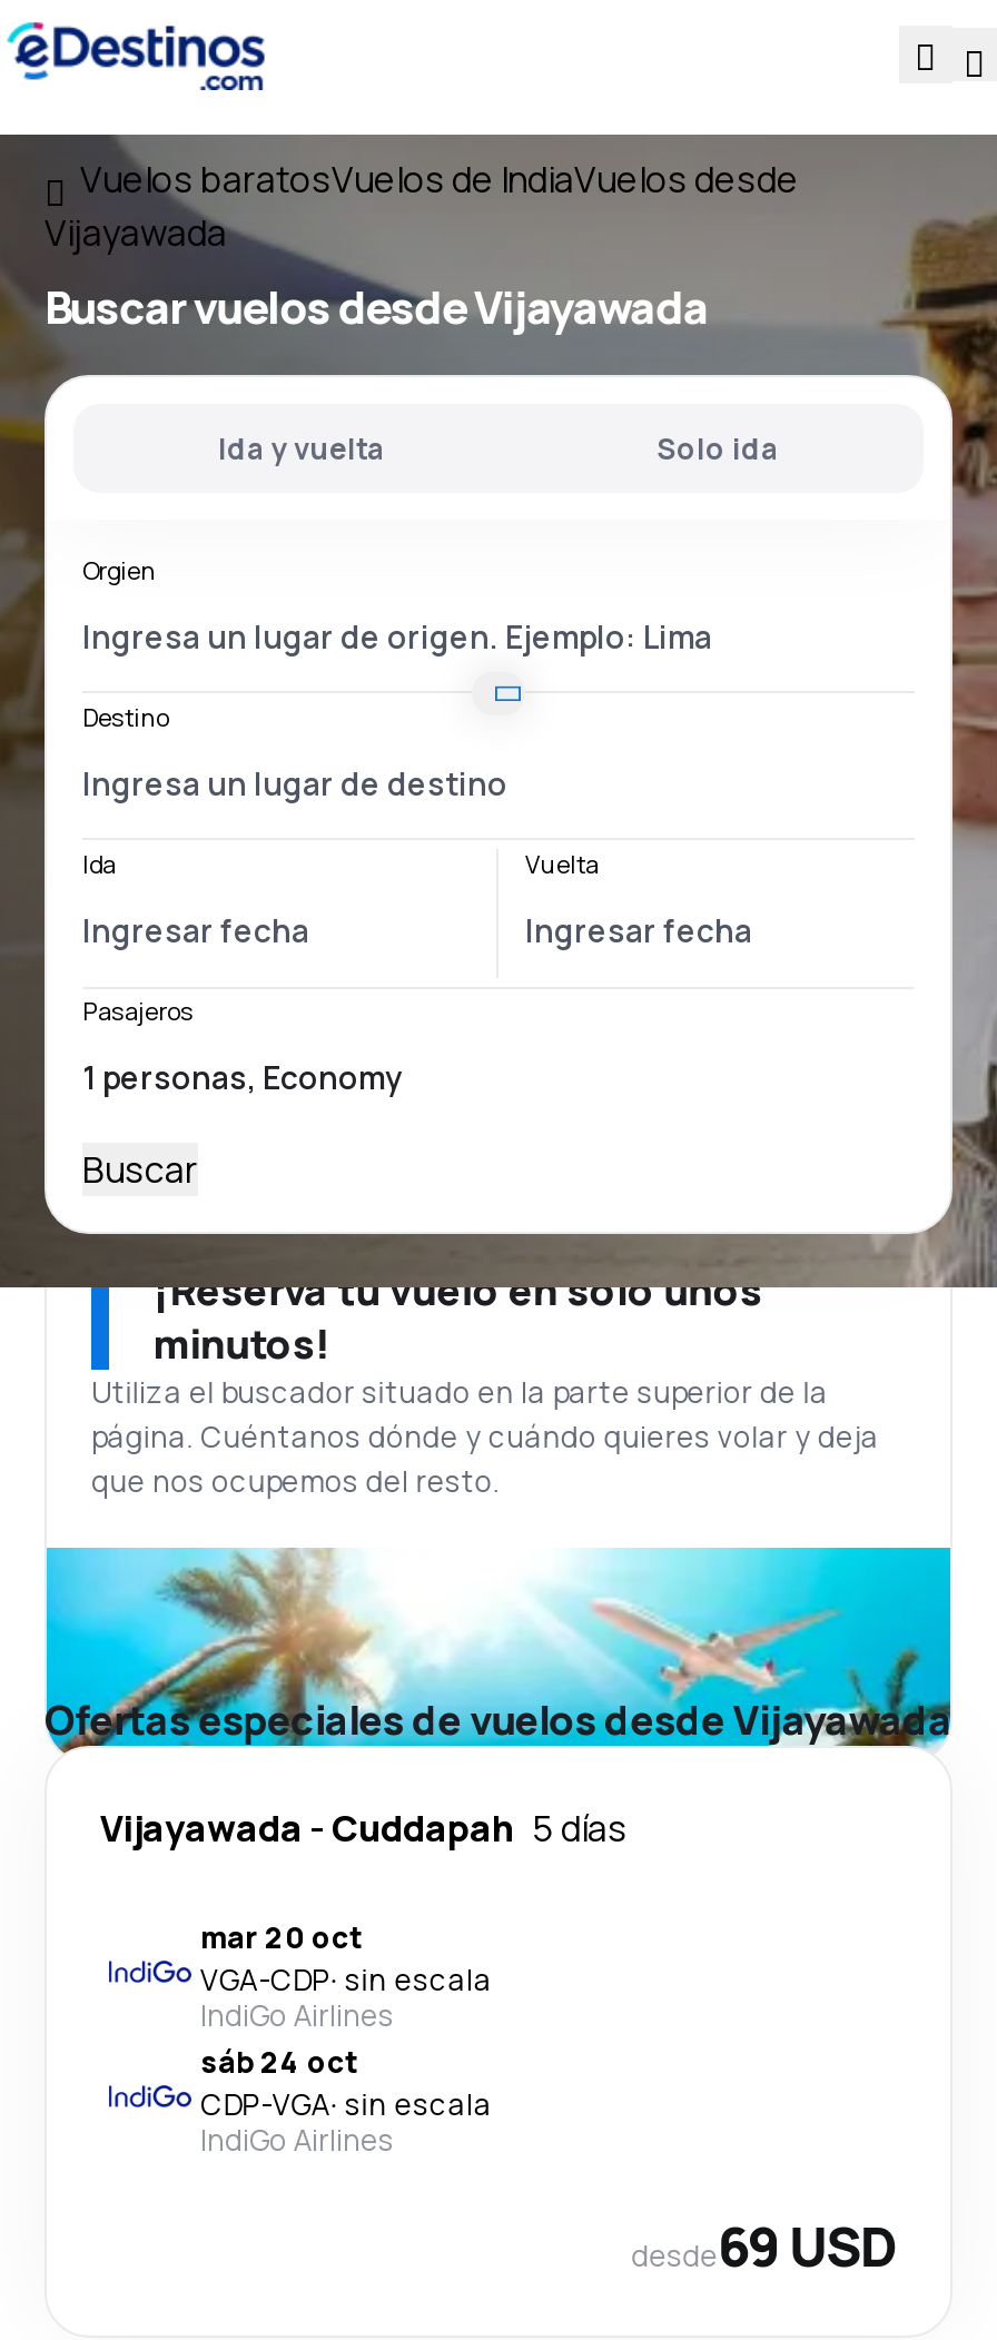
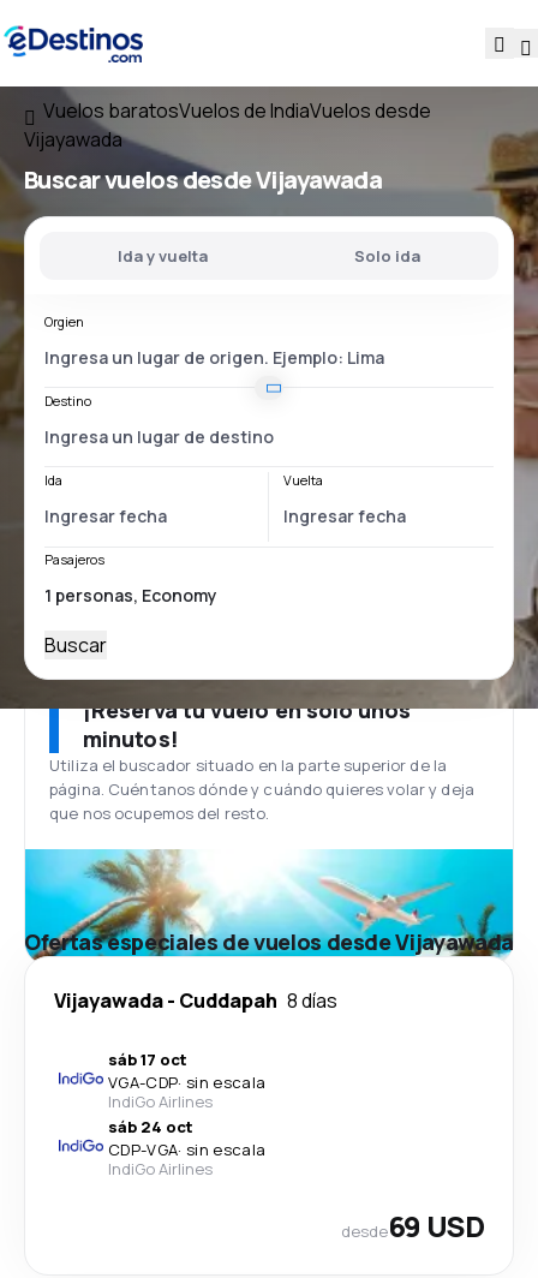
- Vijayawada - Cuddapah 5 días
+ Vijayawada - Cuddapah 8 días

- mar 20 oct
+ sáb 17 oct
